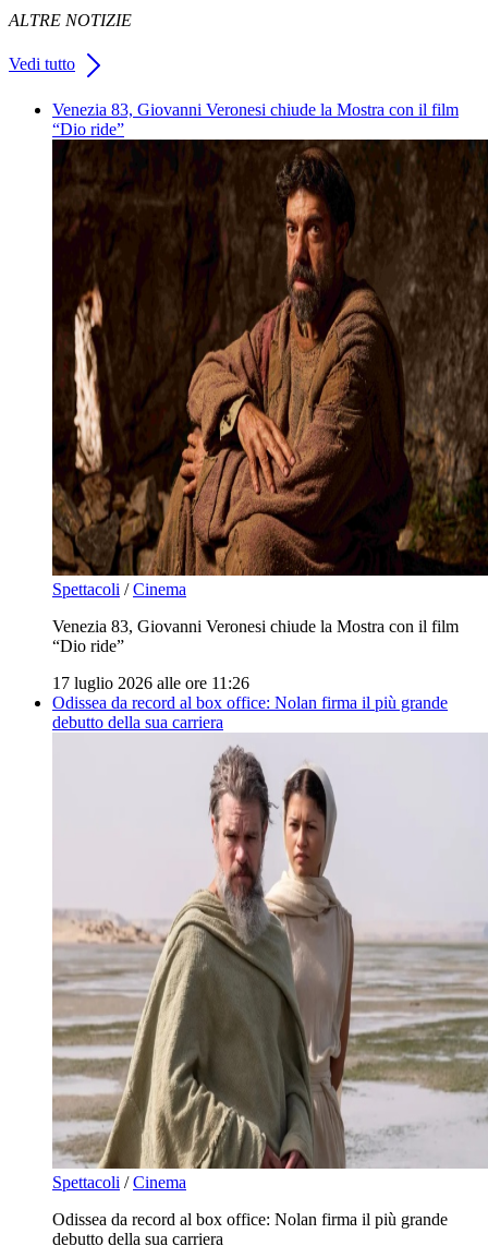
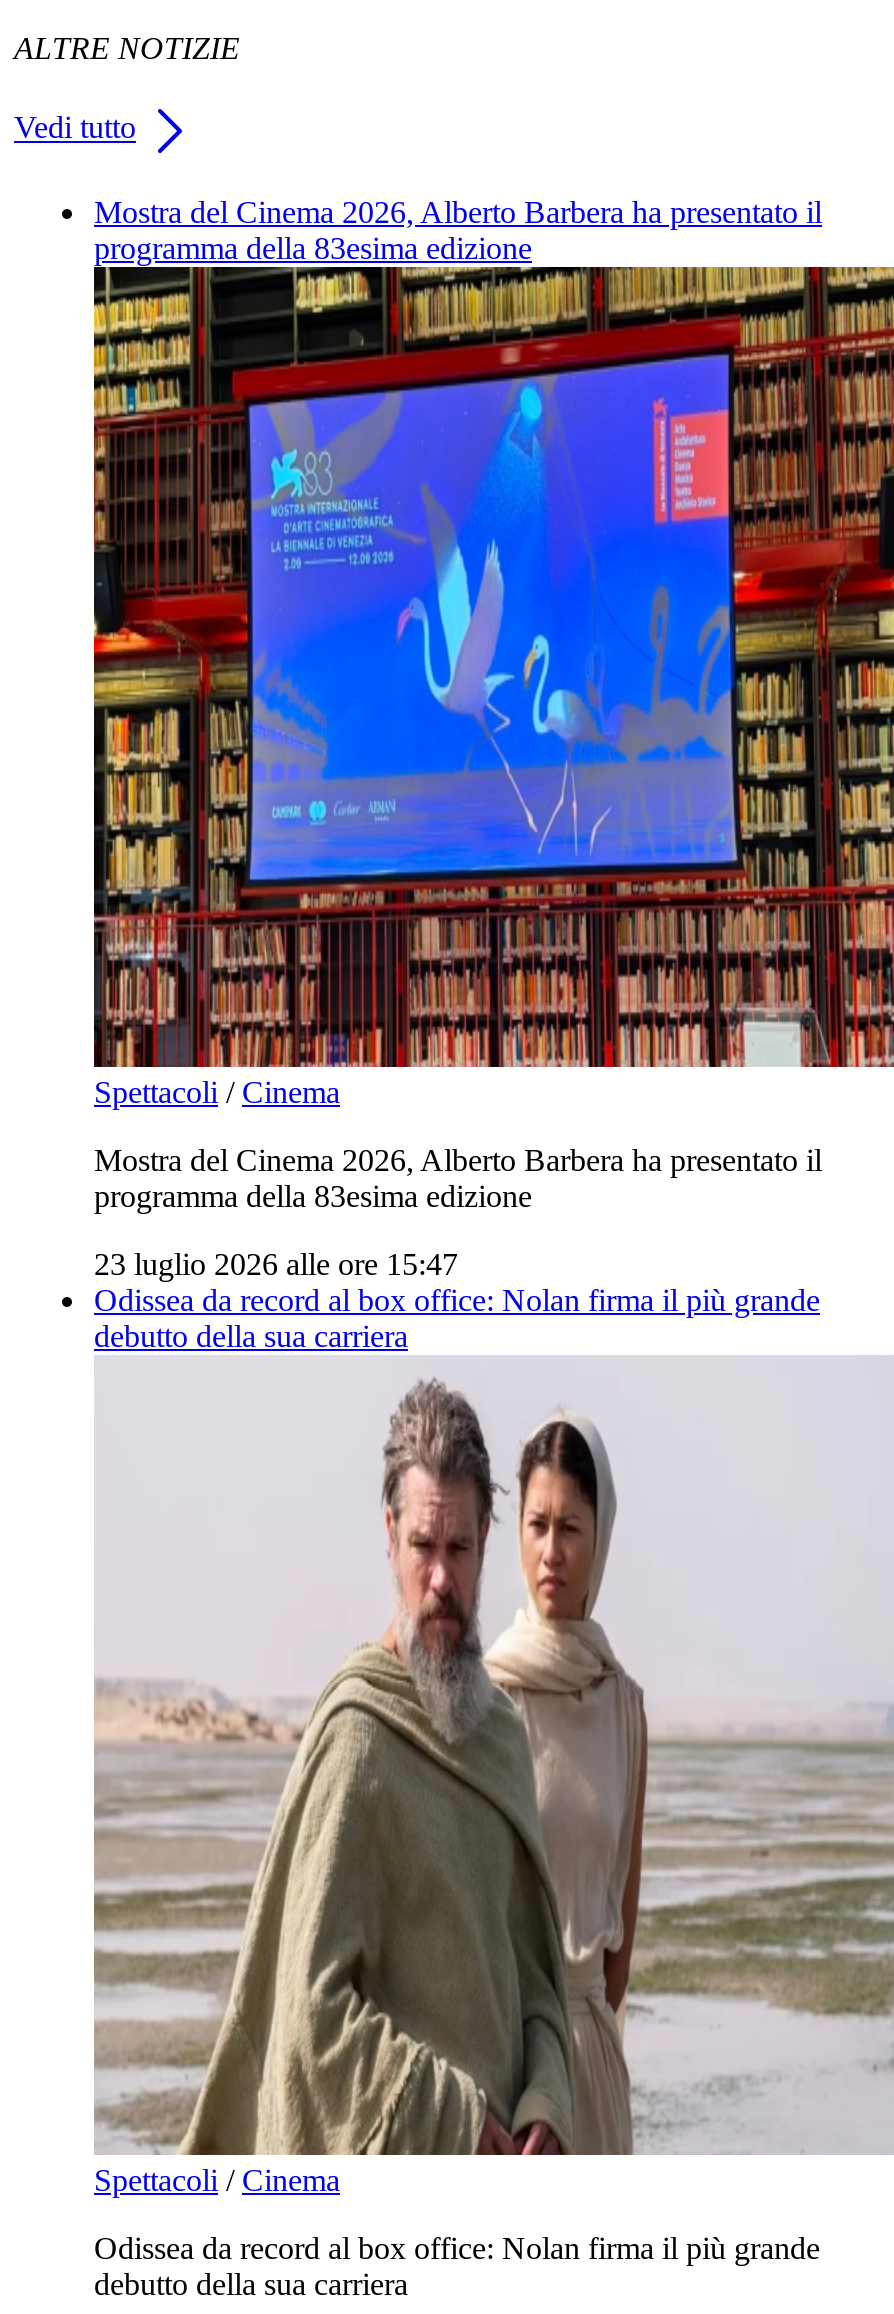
- Venezia 83, Giovanni Veronesi chiude la Mostra con il film
- “Dio ride”
+ Mostra del Cinema 2026, Alberto Barbera ha presentato il
+ programma della 83esima edizione

- [image]
- Venezia 83, Giovanni Veronesi chiude la Mostra con il film
- “Dio ride”
+ [image]
+ Mostra del Cinema 2026, Alberto Barbera ha presentato il
+ programma della 83esima edizione

- 17 luglio 2026 alle ore 11:26
+ 23 luglio 2026 alle ore 15:47
